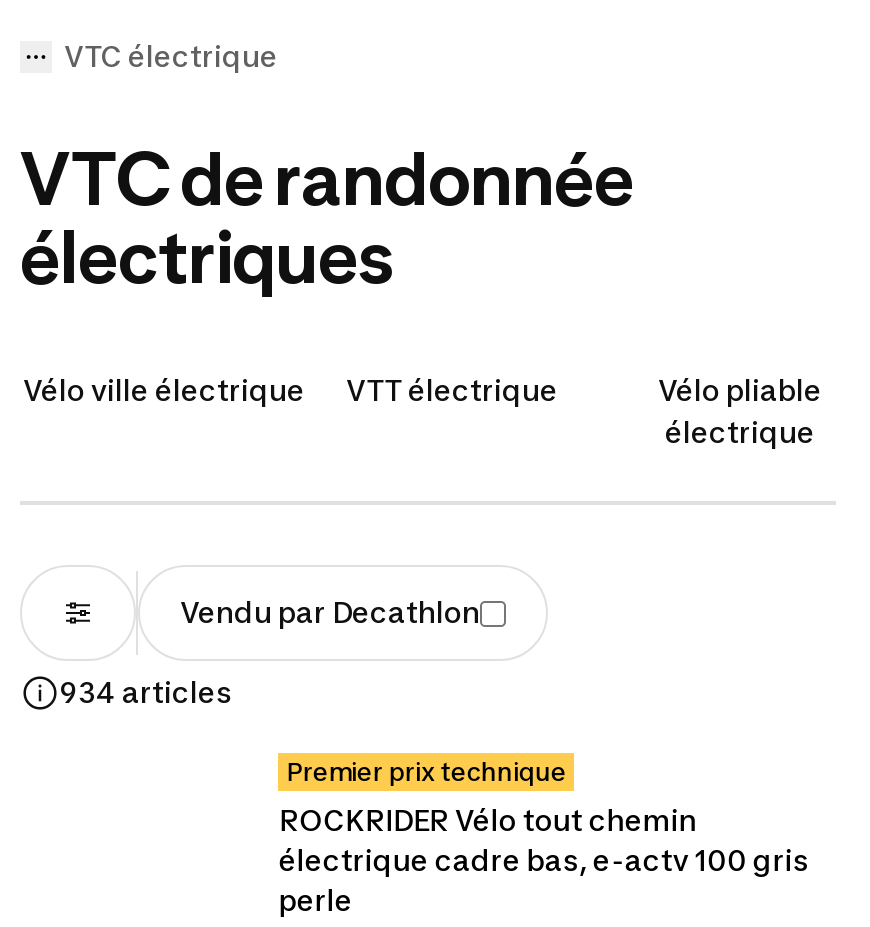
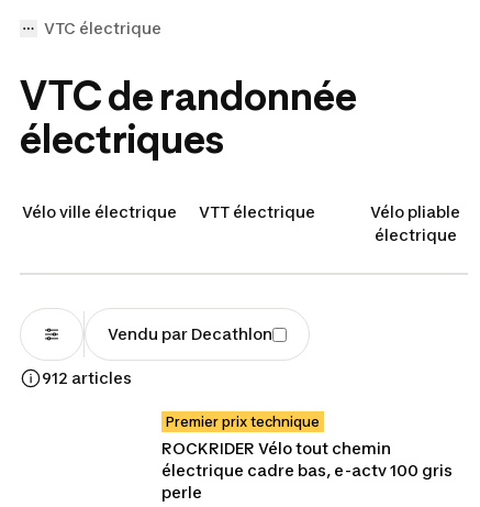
- 934 articles
+ 912 articles
